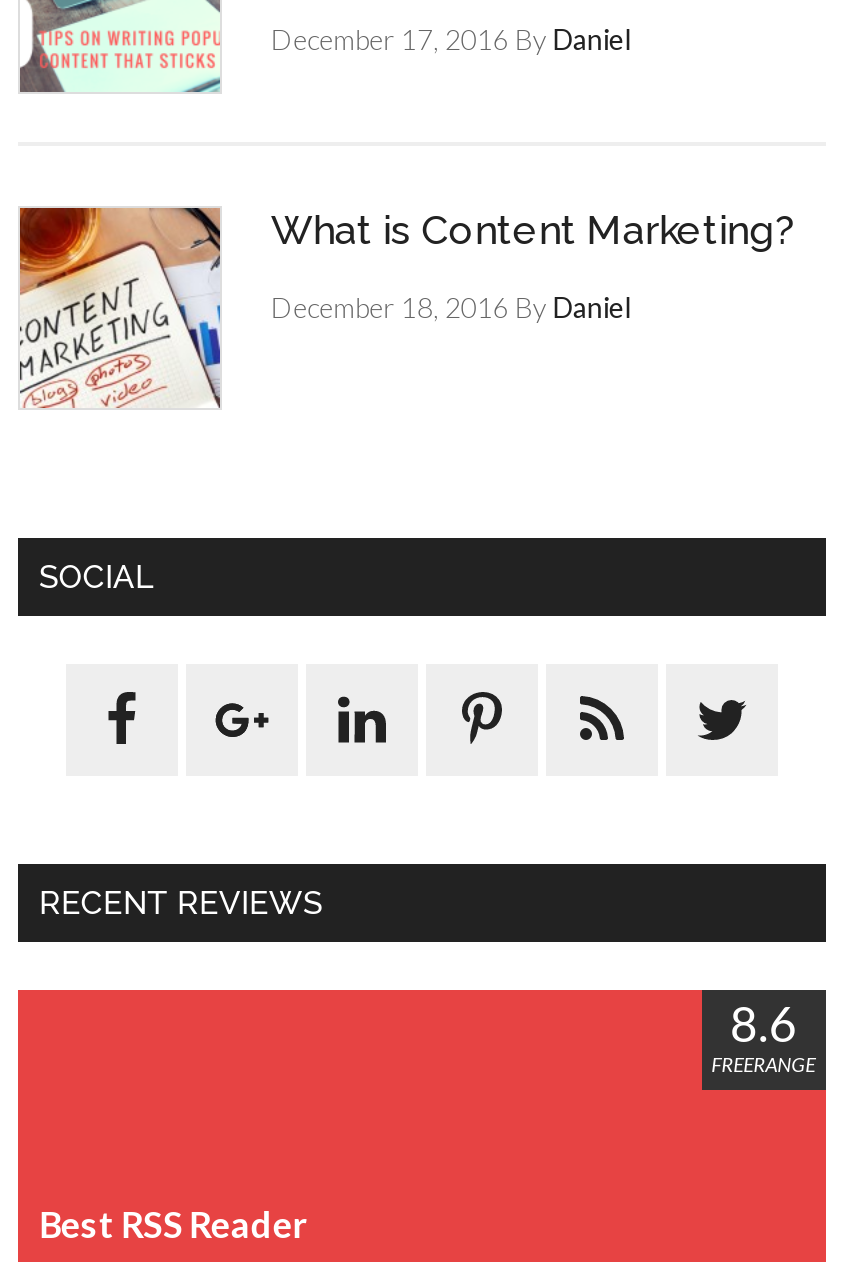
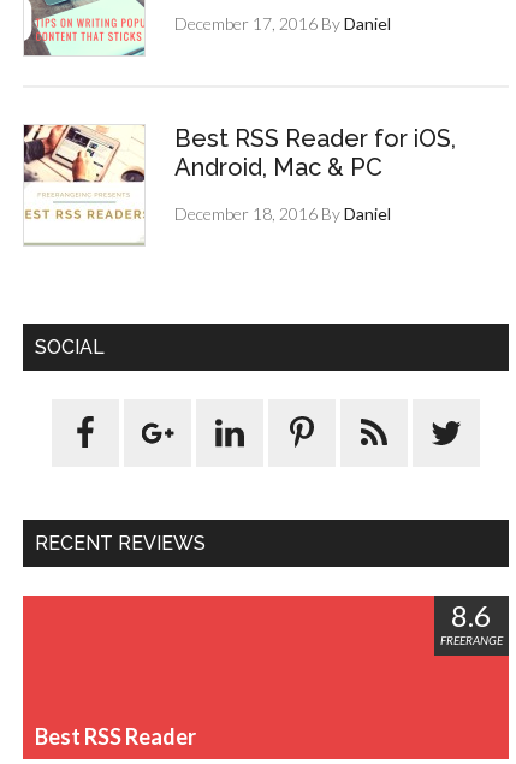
- [image]
- What is Content Marketing?
+ [image]
+ Best RSS Reader for iOS,
+ Android, Mac & PC

moved down: December 18, 2016 By Daniel
